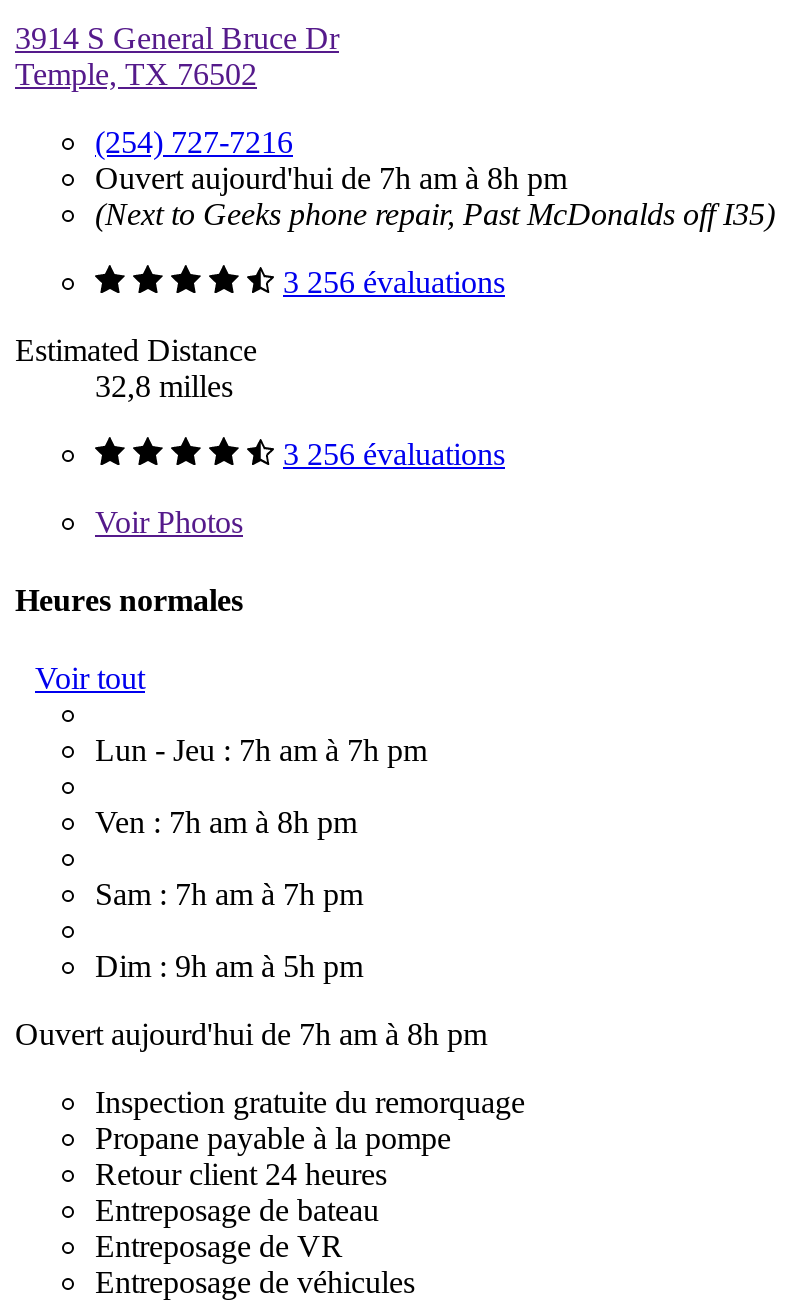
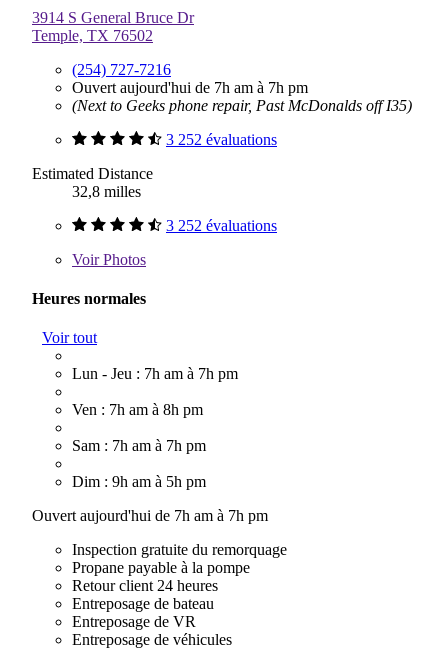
- Ouvert aujourd'hui de 7h am à 8h pm
+ Ouvert aujourd'hui de 7h am à 7h pm

- 3 256 évaluations
+ 3 252 évaluations

- 3 256 évaluations
+ 3 252 évaluations

- Ouvert aujourd'hui de 7h am à 8h pm
+ Ouvert aujourd'hui de 7h am à 7h pm
